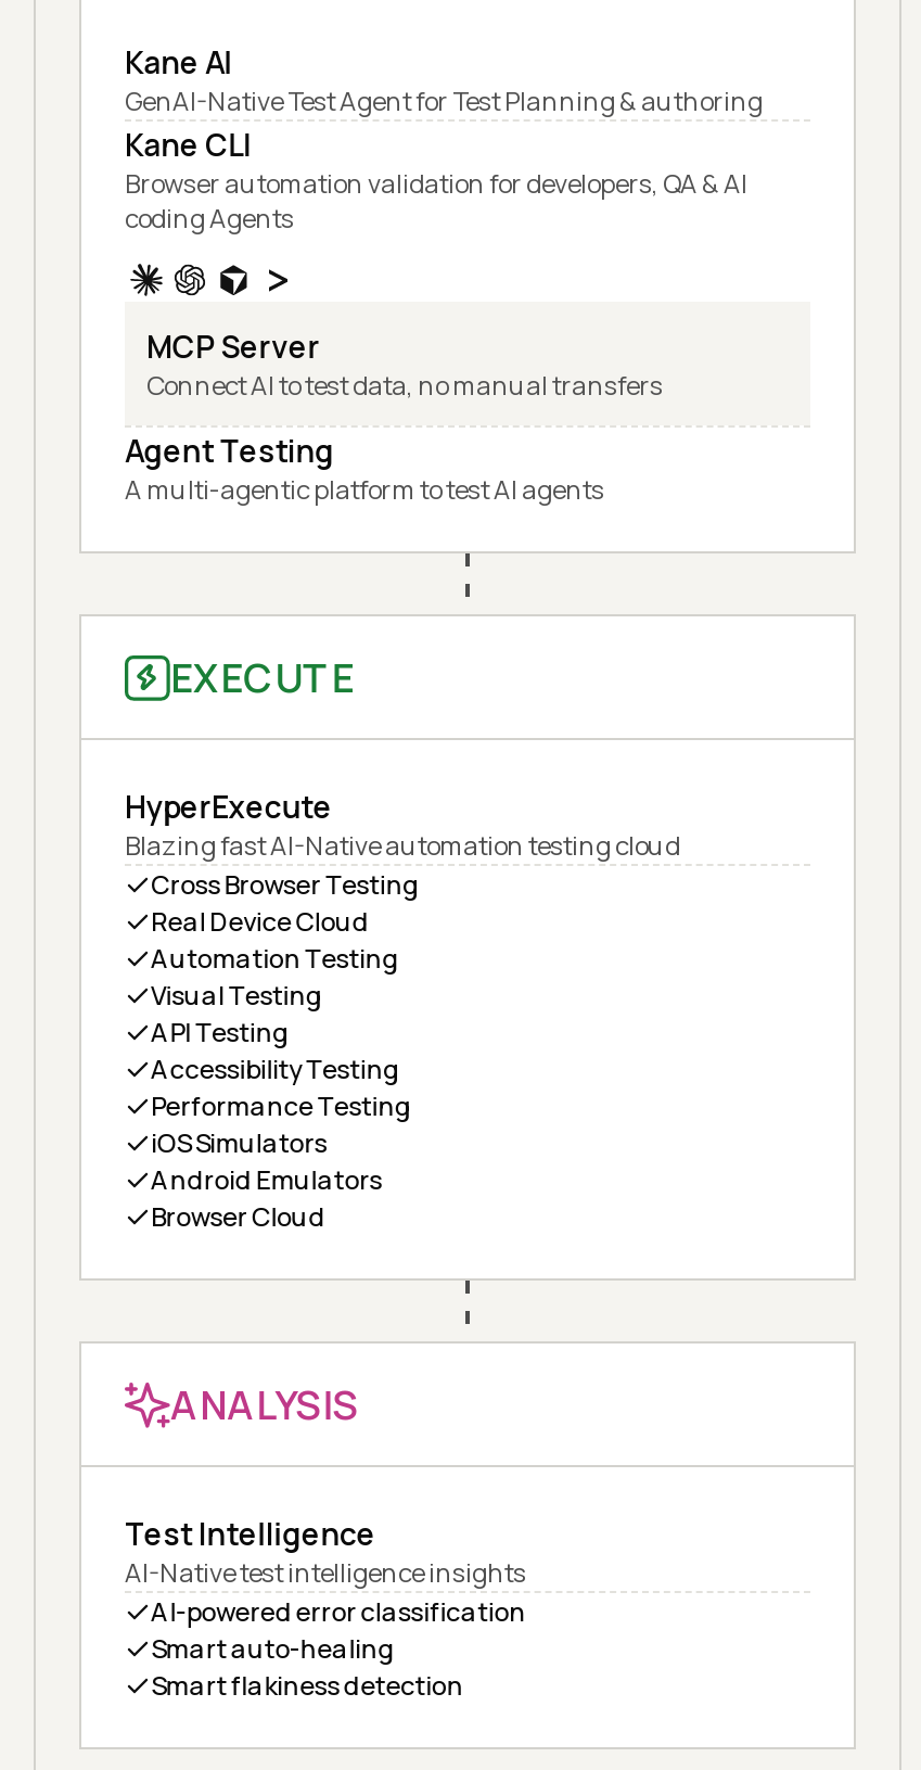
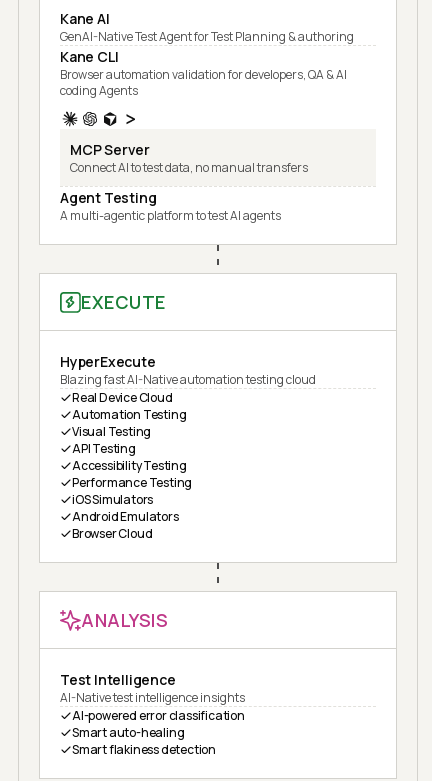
- Cross Browser Testing
